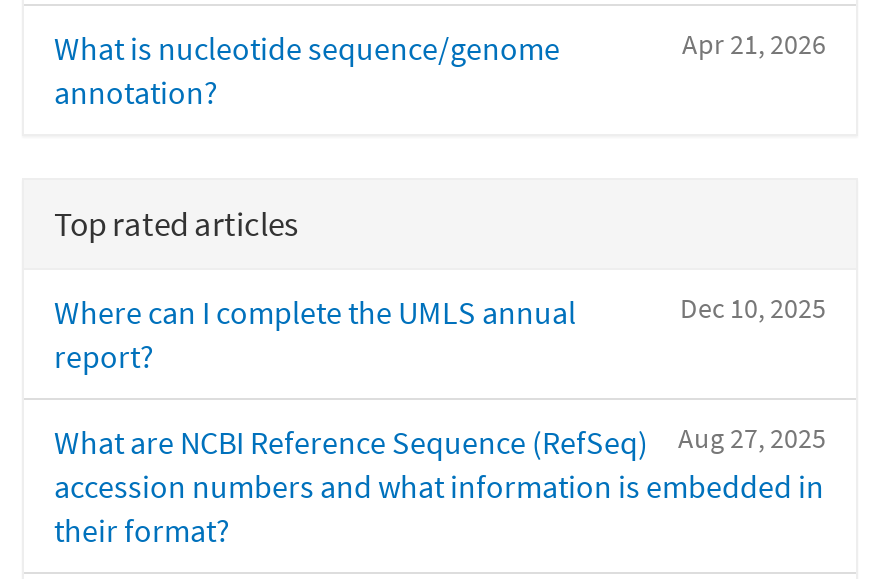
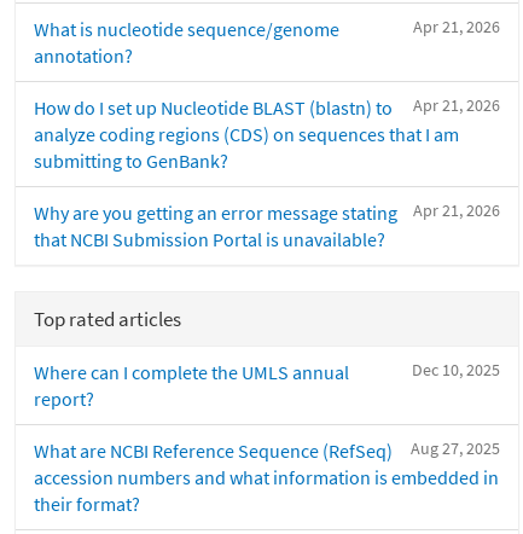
+ Apr 21, 2026
+ How do I set up Nucleotide BLAST (blastn) to
+ analyze coding regions (CDS) on sequences that I am
+ submitting to GenBank?
+ Apr 21, 2026
+ Why are you getting an error message stating
+ that NCBI Submission Portal is unavailable?
